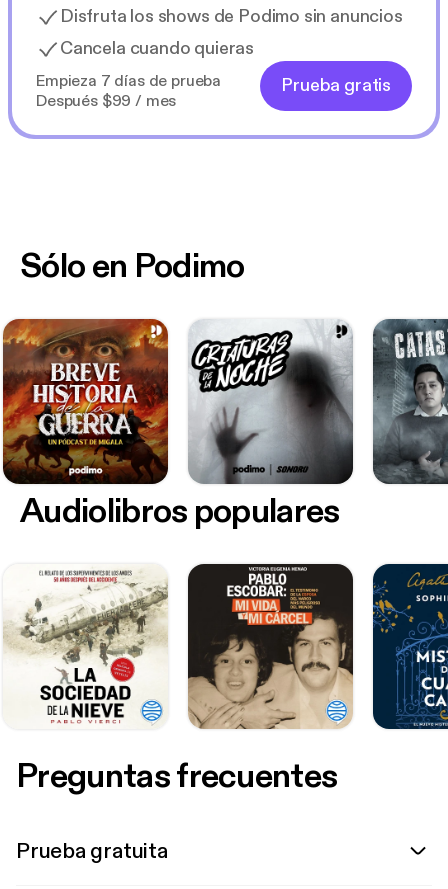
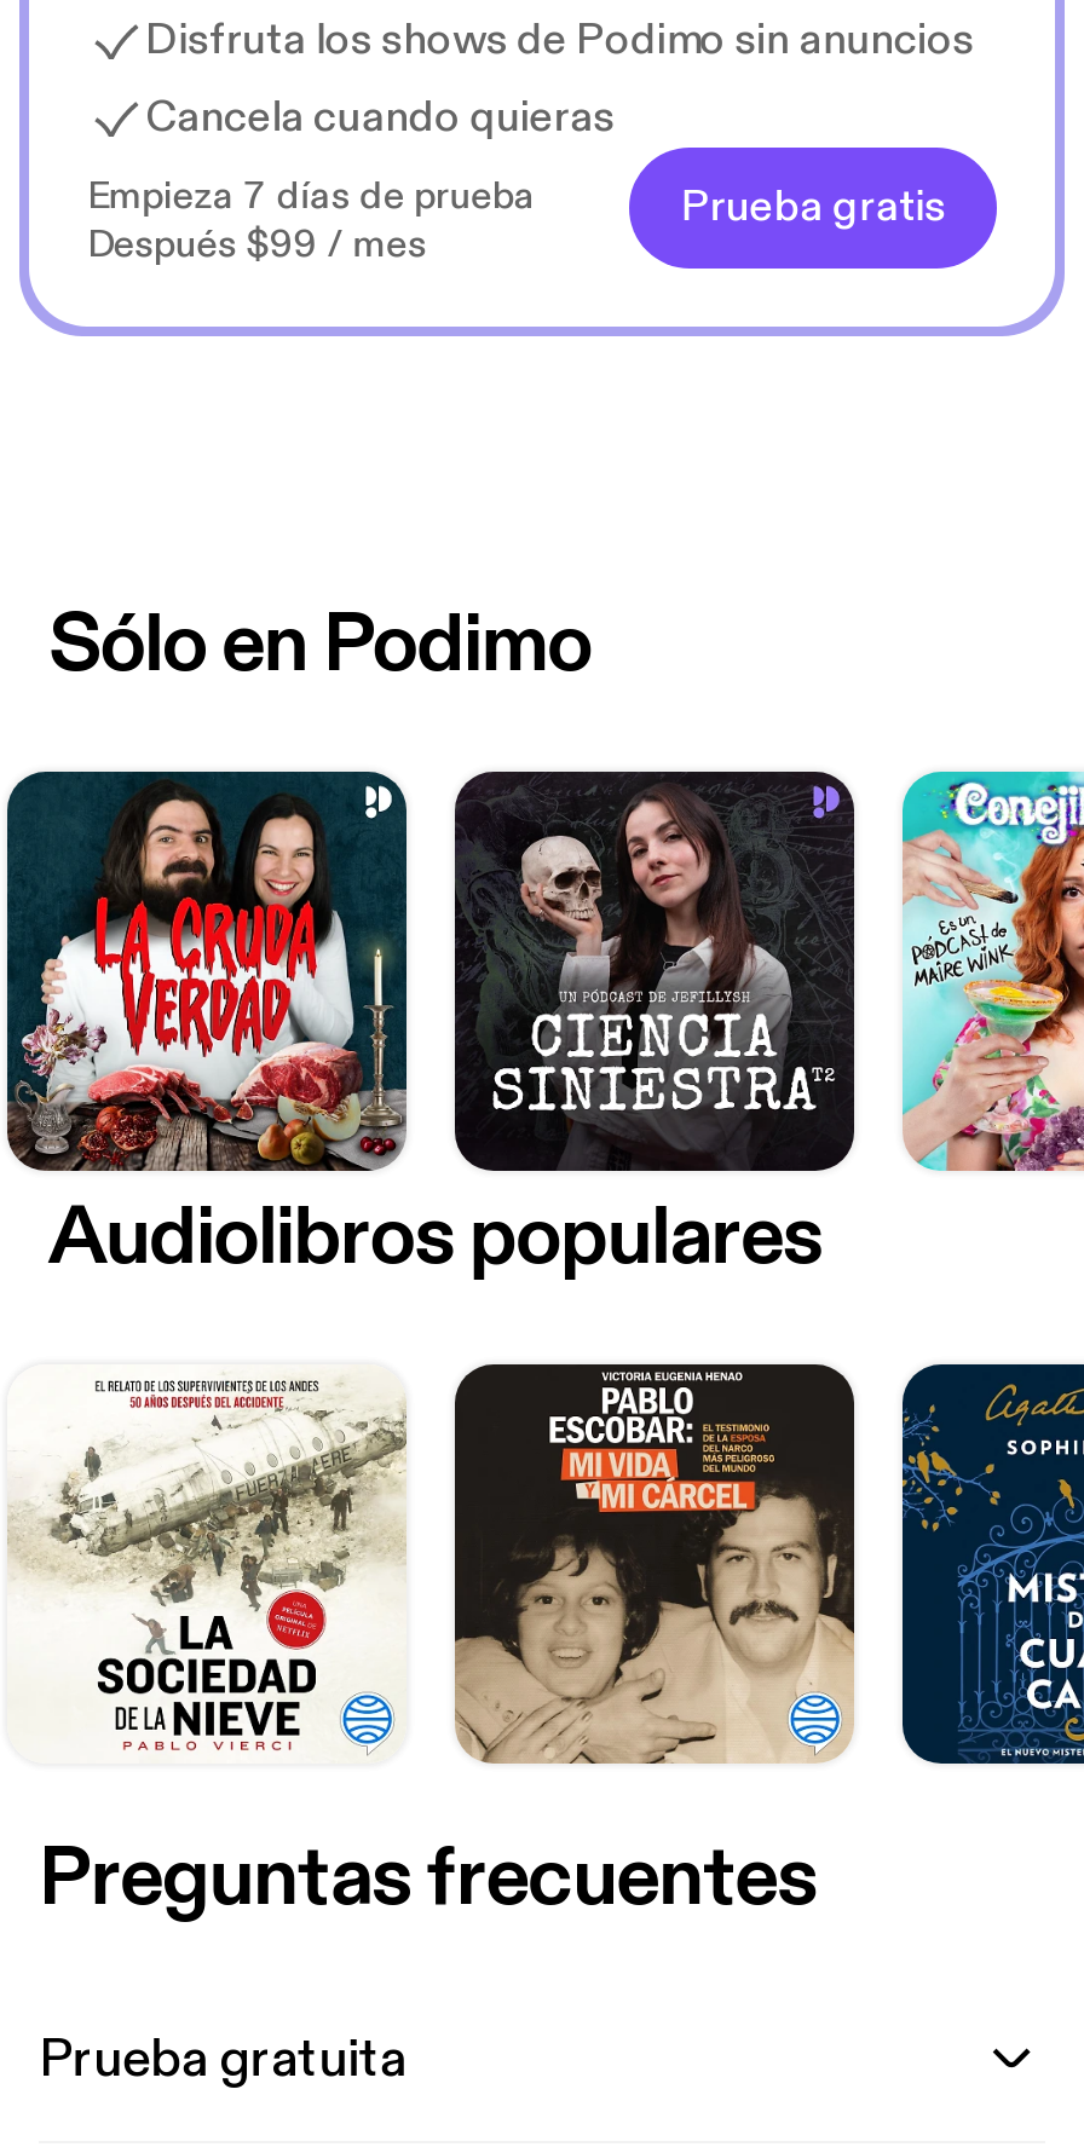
- [image]
+ [image]

- [image]
+ [image]

- [image]
+ [image]
